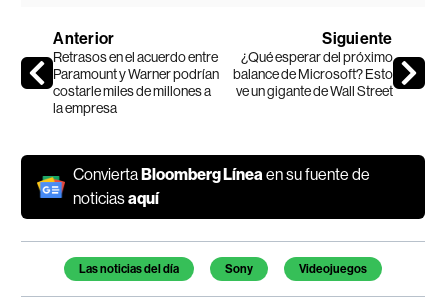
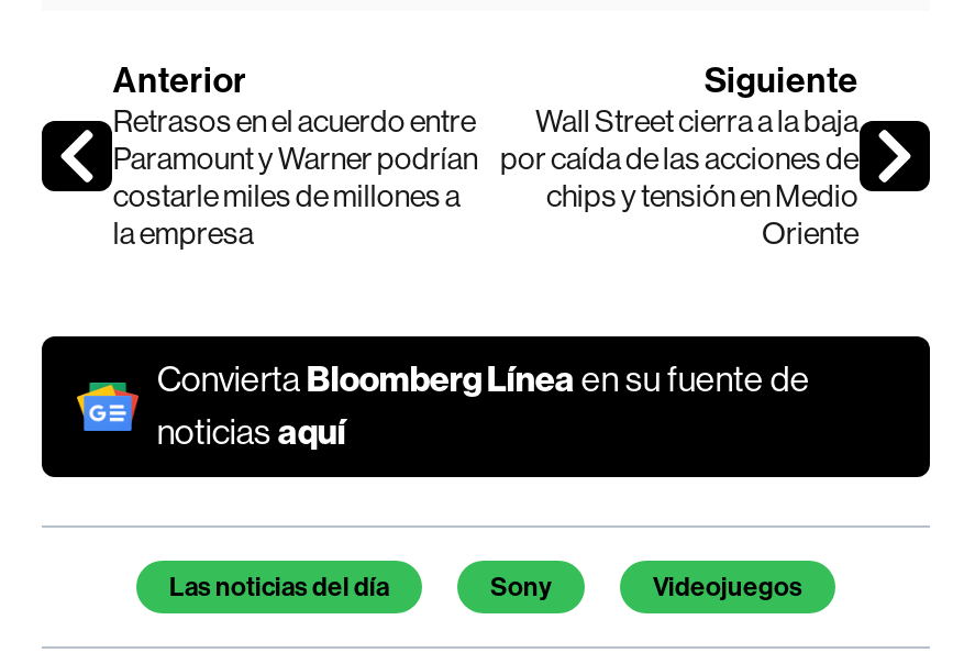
- ¿Qué esperar del próximo
- balance de Microsoft? Esto
- ve un gigante de Wall Street
+ Wall Street cierra a la baja
+ por caída de las acciones de
+ chips y tensión en Medio
+ Oriente
